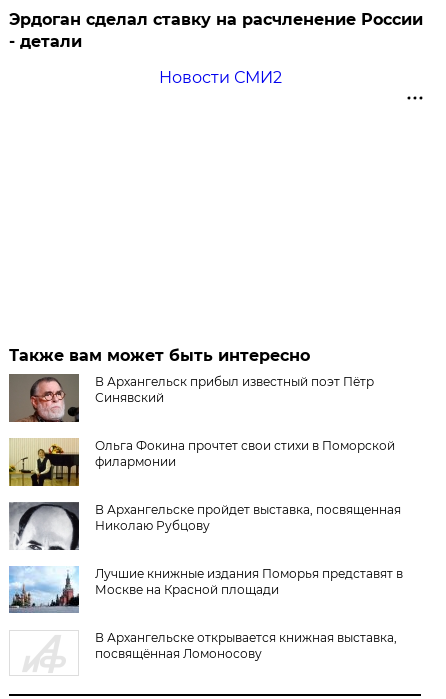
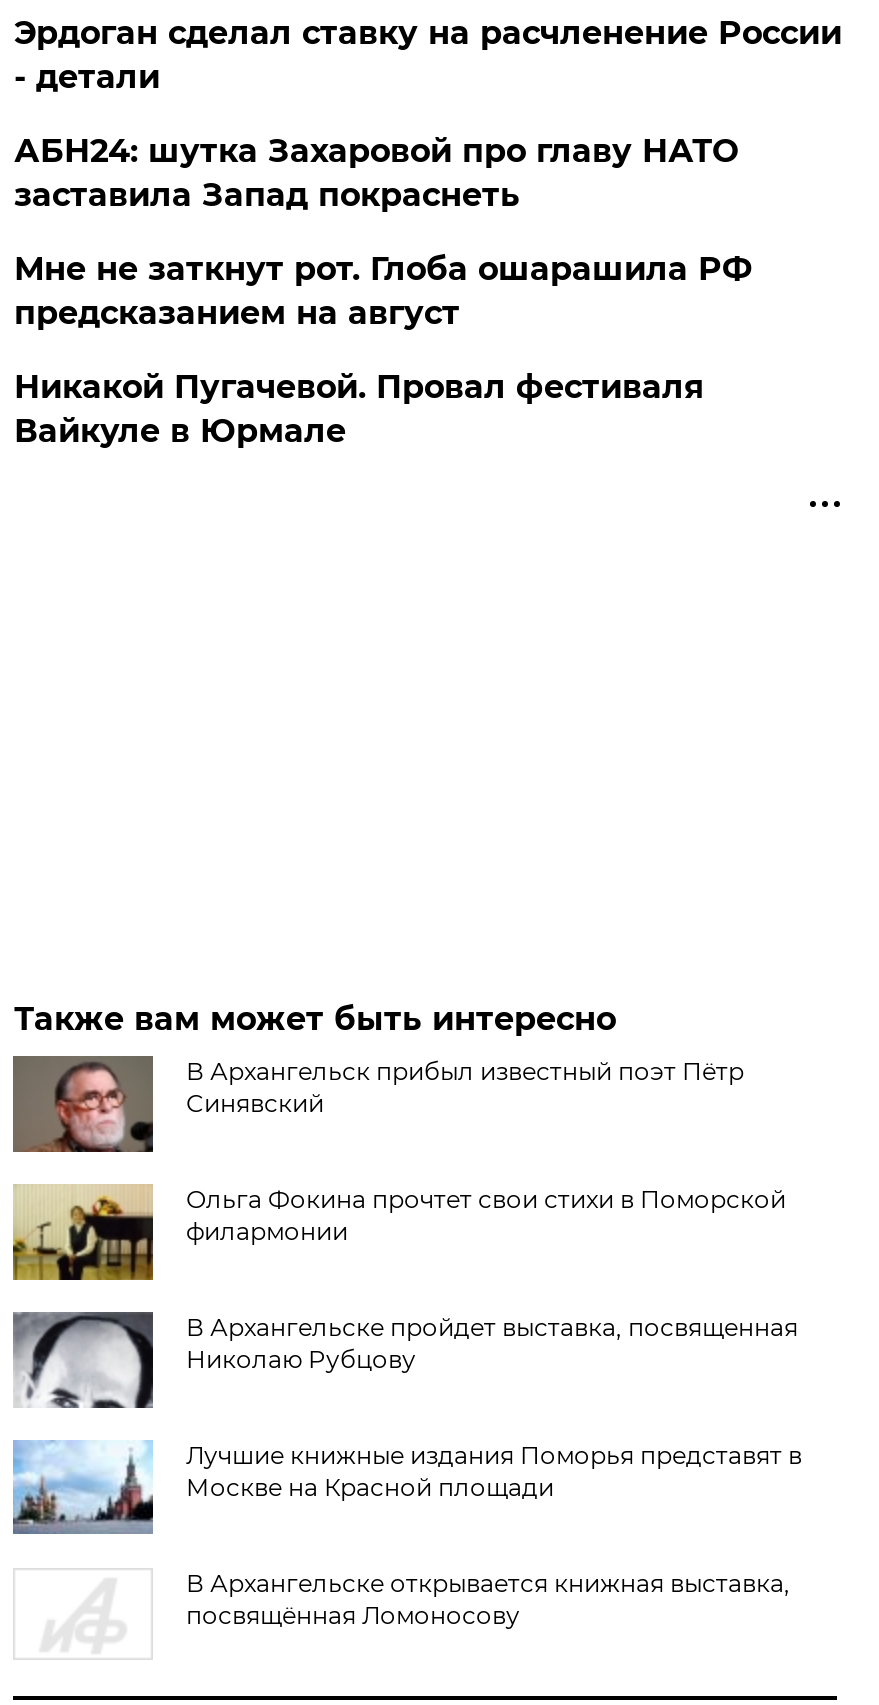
- Новости СМИ2
+ АБН24: шутка Захаровой про главу НАТО
+ заставила Запад покраснеть
+ Мне не заткнут рот. Глоба ошарашила РФ
+ предсказанием на август
+ Никакой Пугачевой. Провал фестиваля
+ Вайкуле в Юрмале
